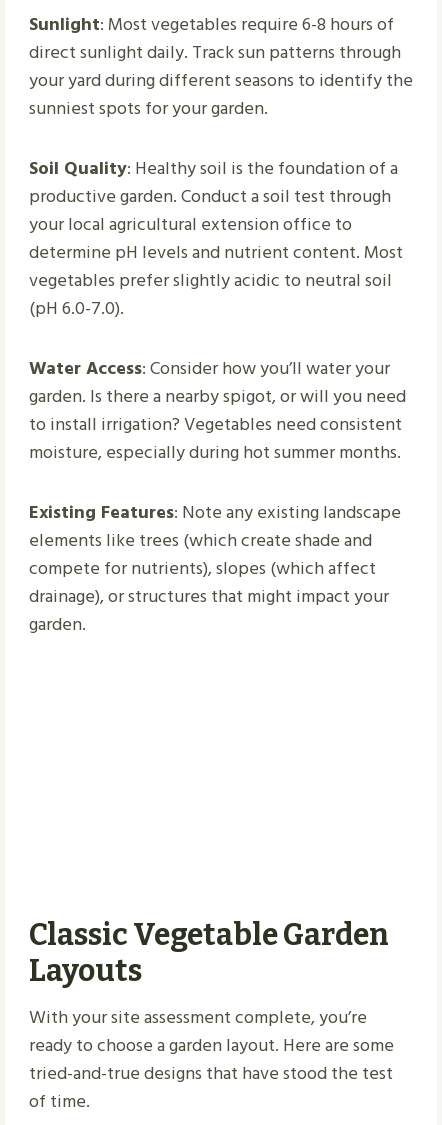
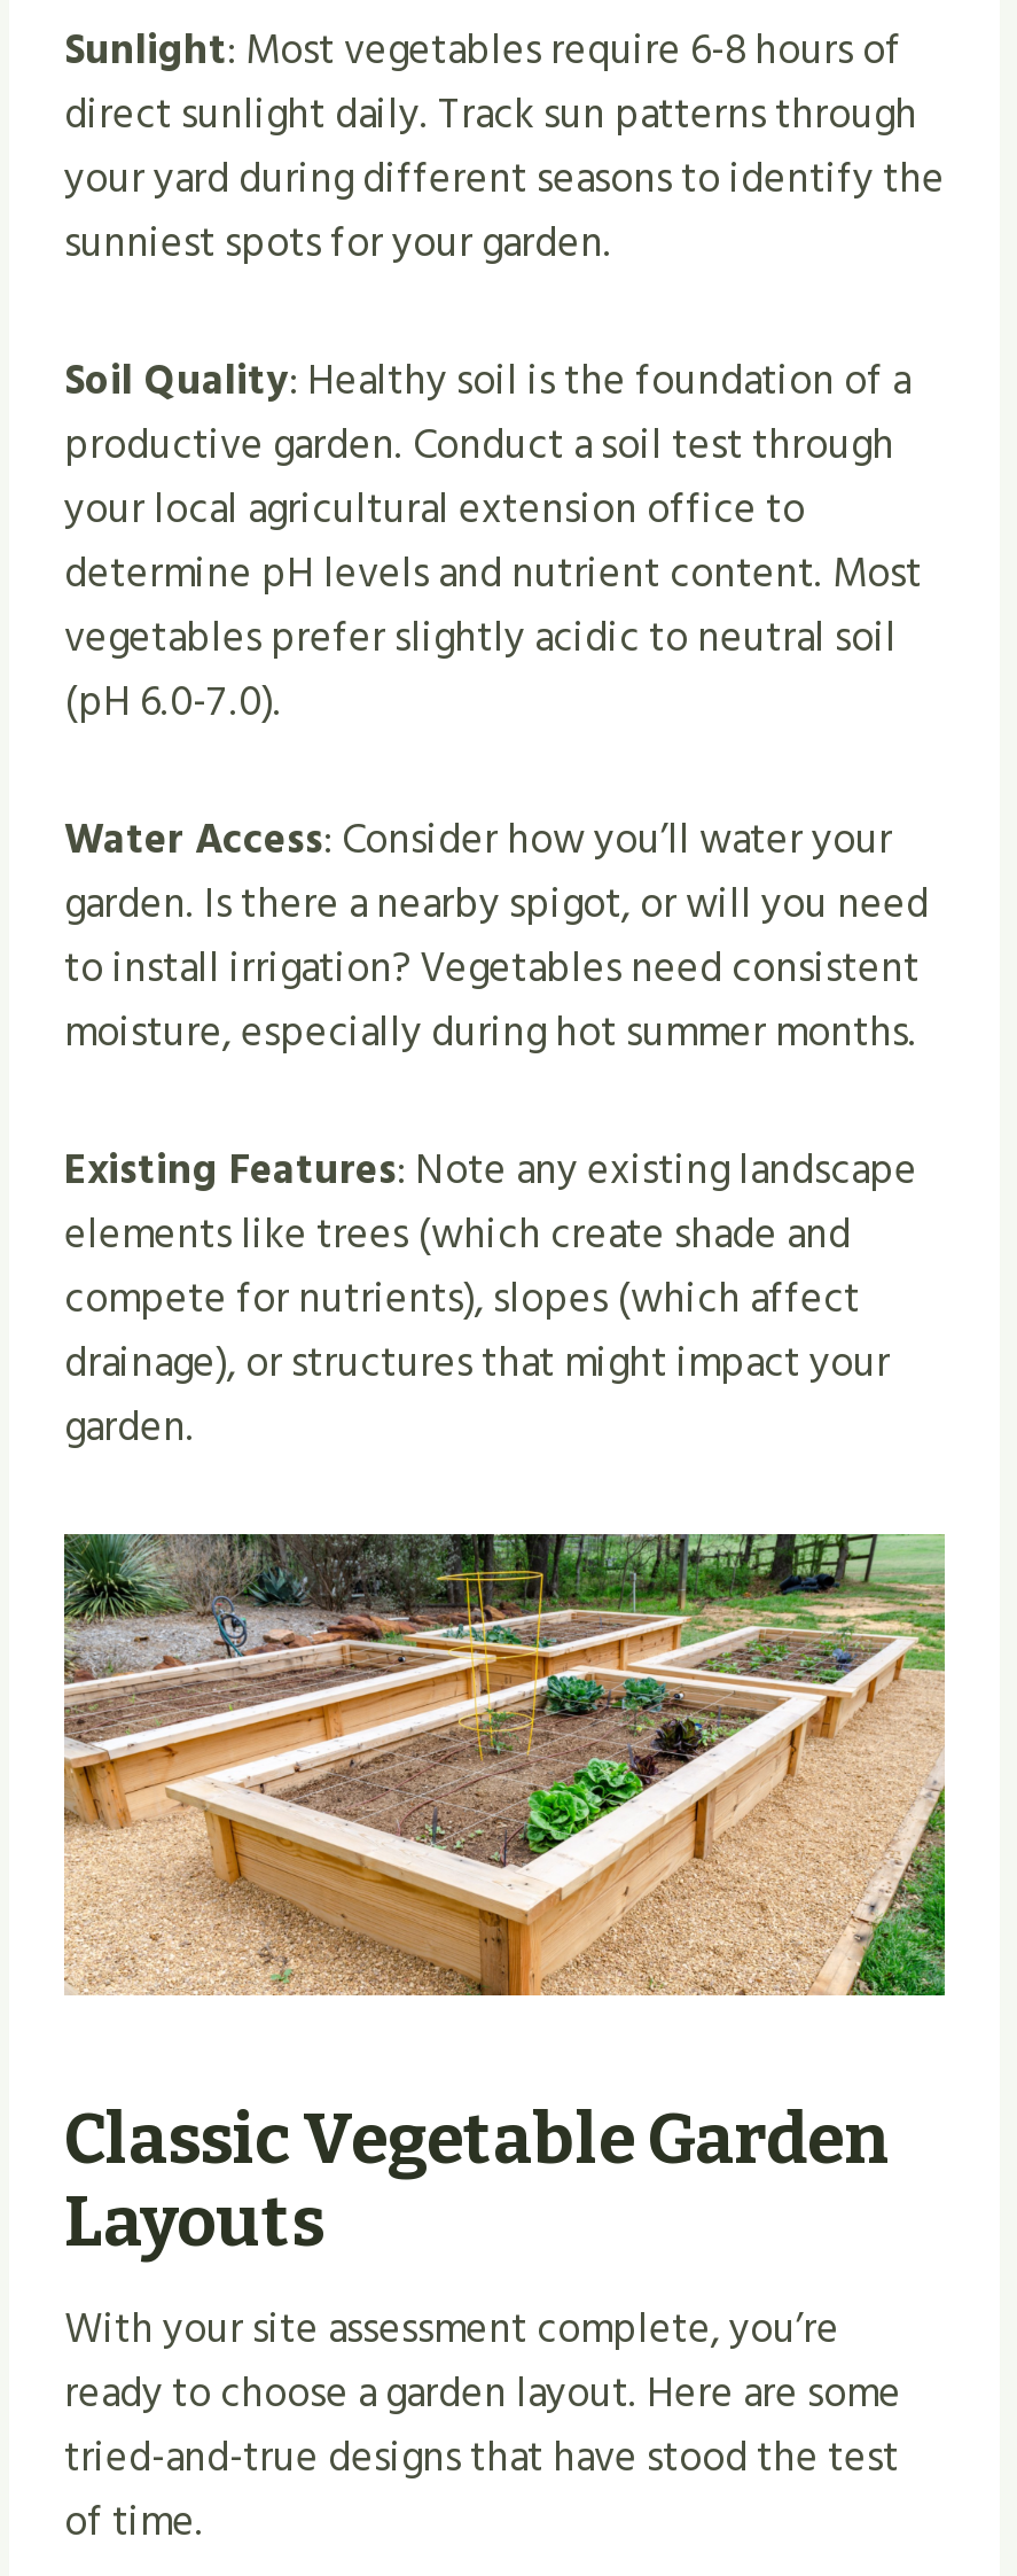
+ [image]
